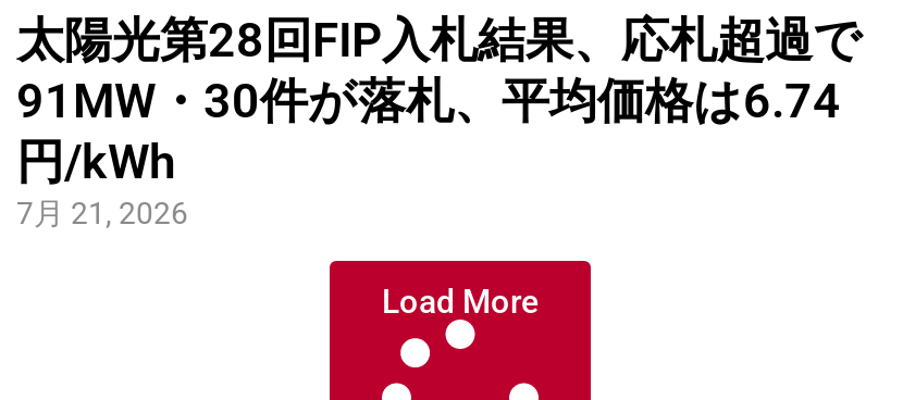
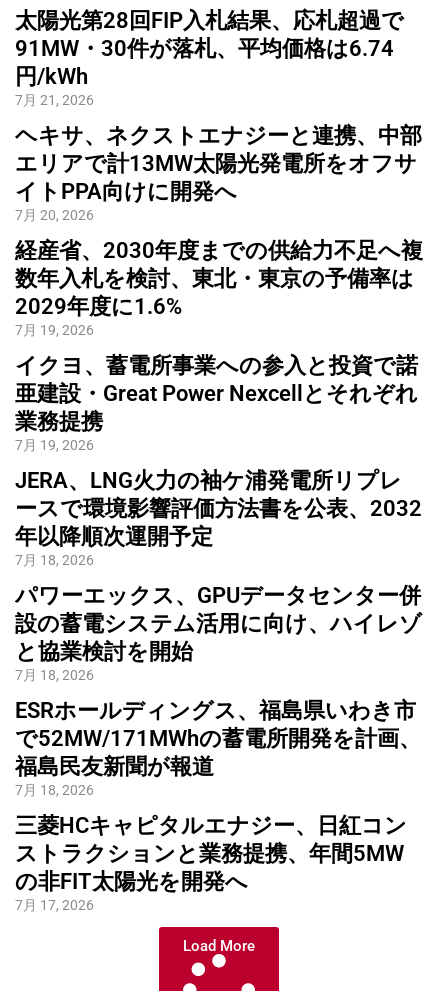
+ ヘキサ、ネクストエナジーと連携、中部
+ エリアで計13MW太陽光発電所をオフサ
+ イトPPA向けに開発へ
+ 7月 20, 2026
+ 経産省、2030年度までの供給力不足へ複
+ 数年入札を検討、東北・東京の予備率は
+ 2029年度に1.6%
+ 7月 19, 2026
+ イクヨ、蓄電所事業への参入と投資で諾
+ 亜建設・Great Power Nexcellとそれぞれ
+ 業務提携
+ 7月 19, 2026
+ JERA、LNG火力の袖ケ浦発電所リプレ
+ ースで環境影響評価方法書を公表、2032
+ 年以降順次運開予定
+ 7月 18, 2026
+ パワーエックス、GPUデータセンター併
+ 設の蓄電システム活用に向け、ハイレゾ
+ と協業検討を開始
+ 7月 18, 2026
+ ESRホールディングス、福島県いわき市
+ で52MW/171MWhの蓄電所開発を計画、
+ 福島民友新聞が報道
+ 7月 18, 2026
+ 三菱HCキャピタルエナジー、日紅コン
+ ストラクションと業務提携、年間5MW
+ の非FIT太陽光を開発へ
+ 7月 17, 2026
